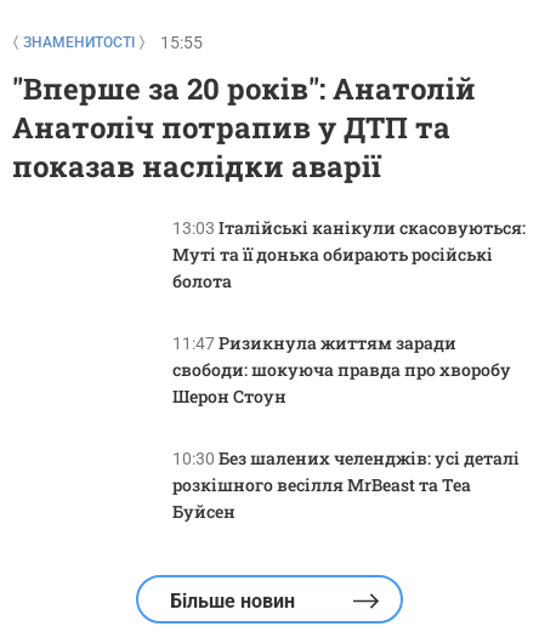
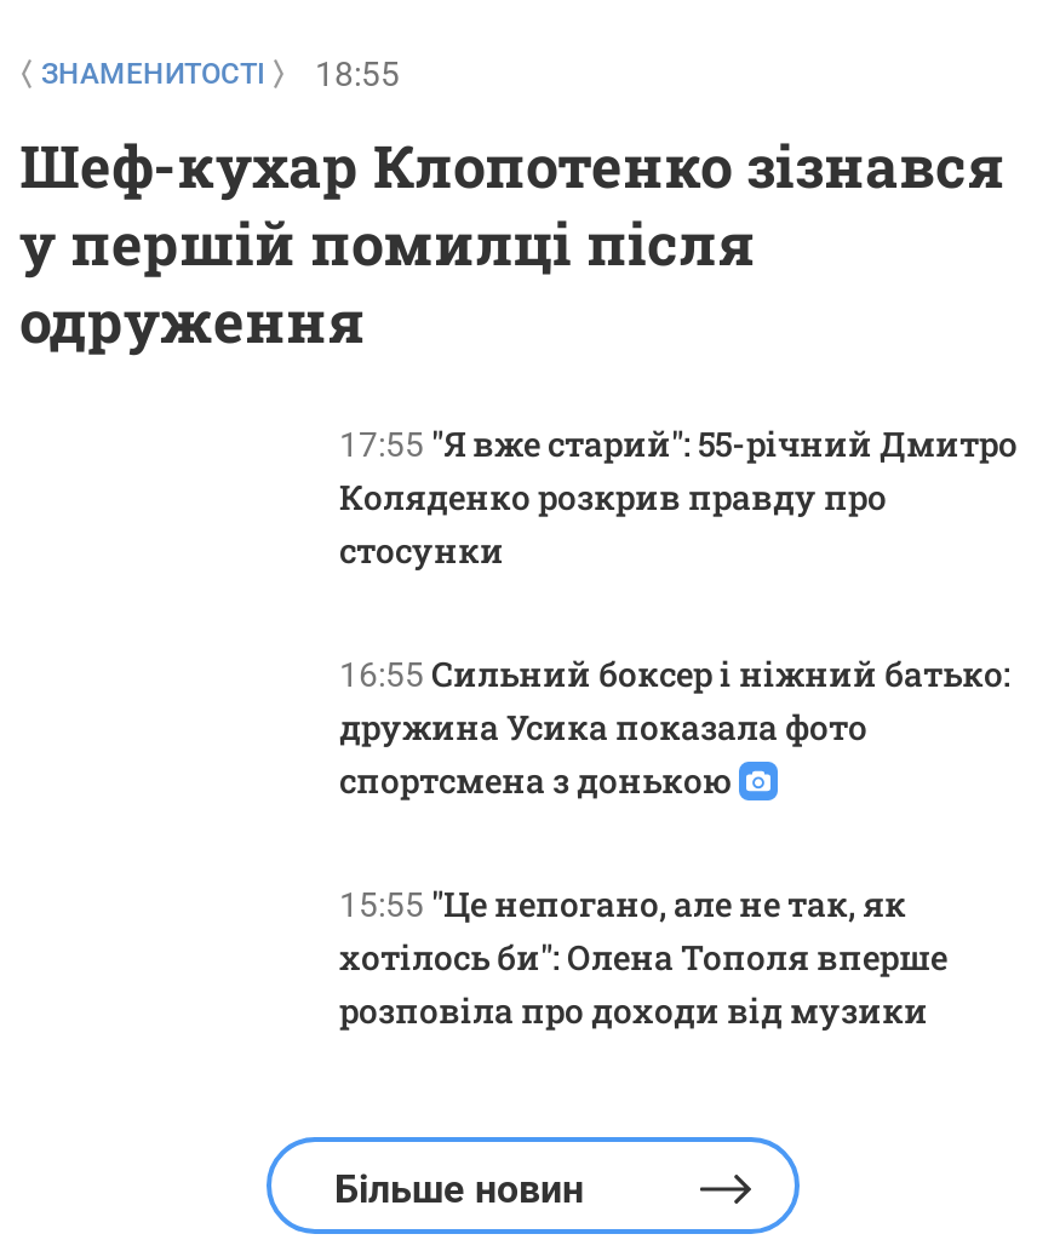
- 15:55
- "Вперше за 20 років": Анатолій
- Анатоліч потрапив у ДТП та
- показав наслідки аварії
+ 18:55
+ Шеф-кухар Клопотенко зізнався
+ у першій помилці після
+ одруження

- 13:03 Італійські канікули скасовуються:
- Муті та її донька обирають російські
- болота
+ 17:55 "Я вже старий": 55-річний Дмитро
+ Коляденко розкрив правду про
+ стосунки

- 11:47 Ризикнула життям заради
- свободи: шокуюча правда про хворобу
- Шерон Стоун
+ 16:55 Сильний боксер і ніжний батько:
+ дружина Усика показала фото
+ спортсмена з донькою

- 10:30 Без шалених челенджів: усі деталі
- розкішного весілля MrBeast та Теа
- Буйсен
+ 15:55 "Це непогано, але не так, як
+ хотілось би": Олена Тополя вперше
+ розповіла про доходи від музики
